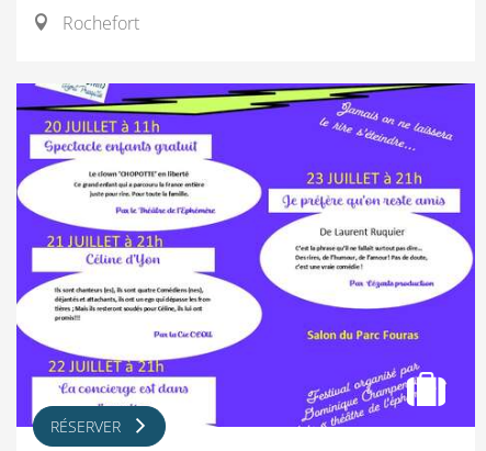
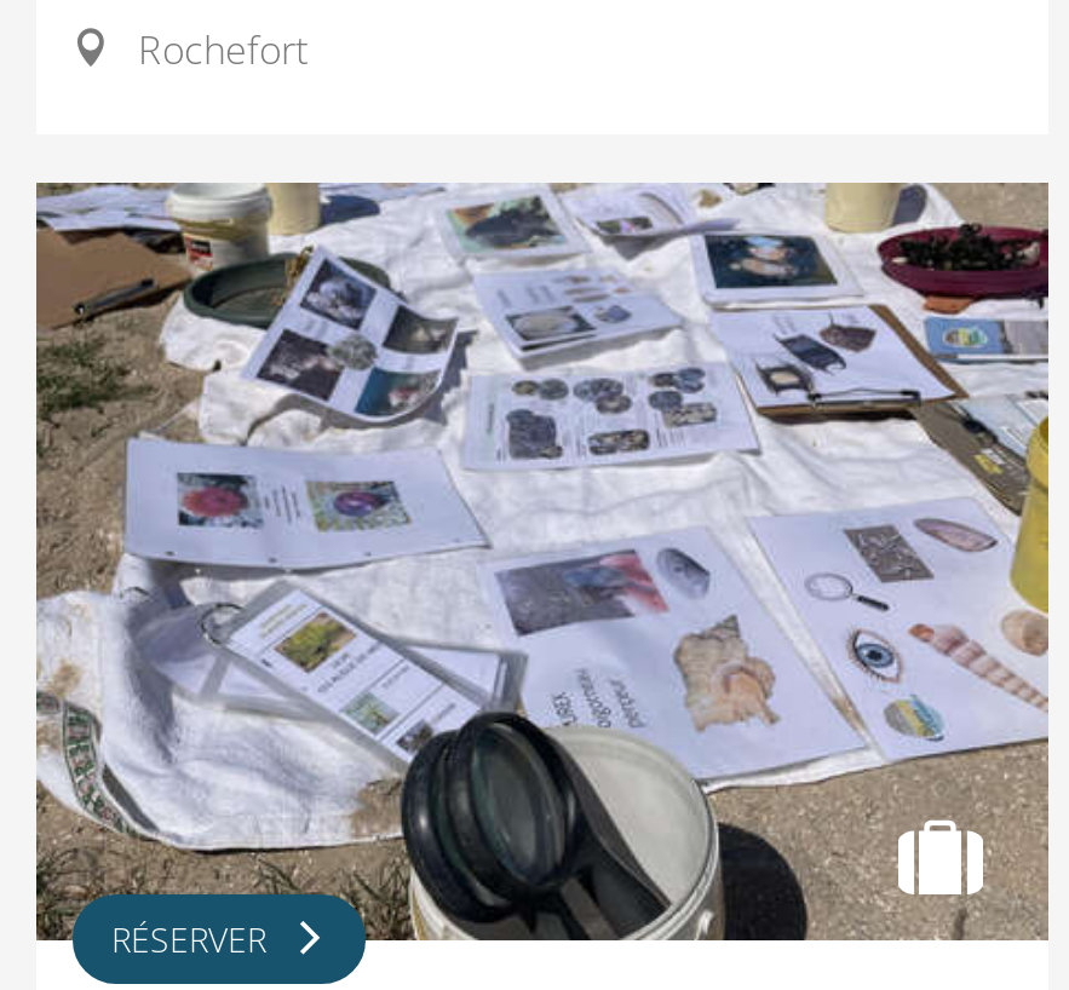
- [image]
+ [image]
